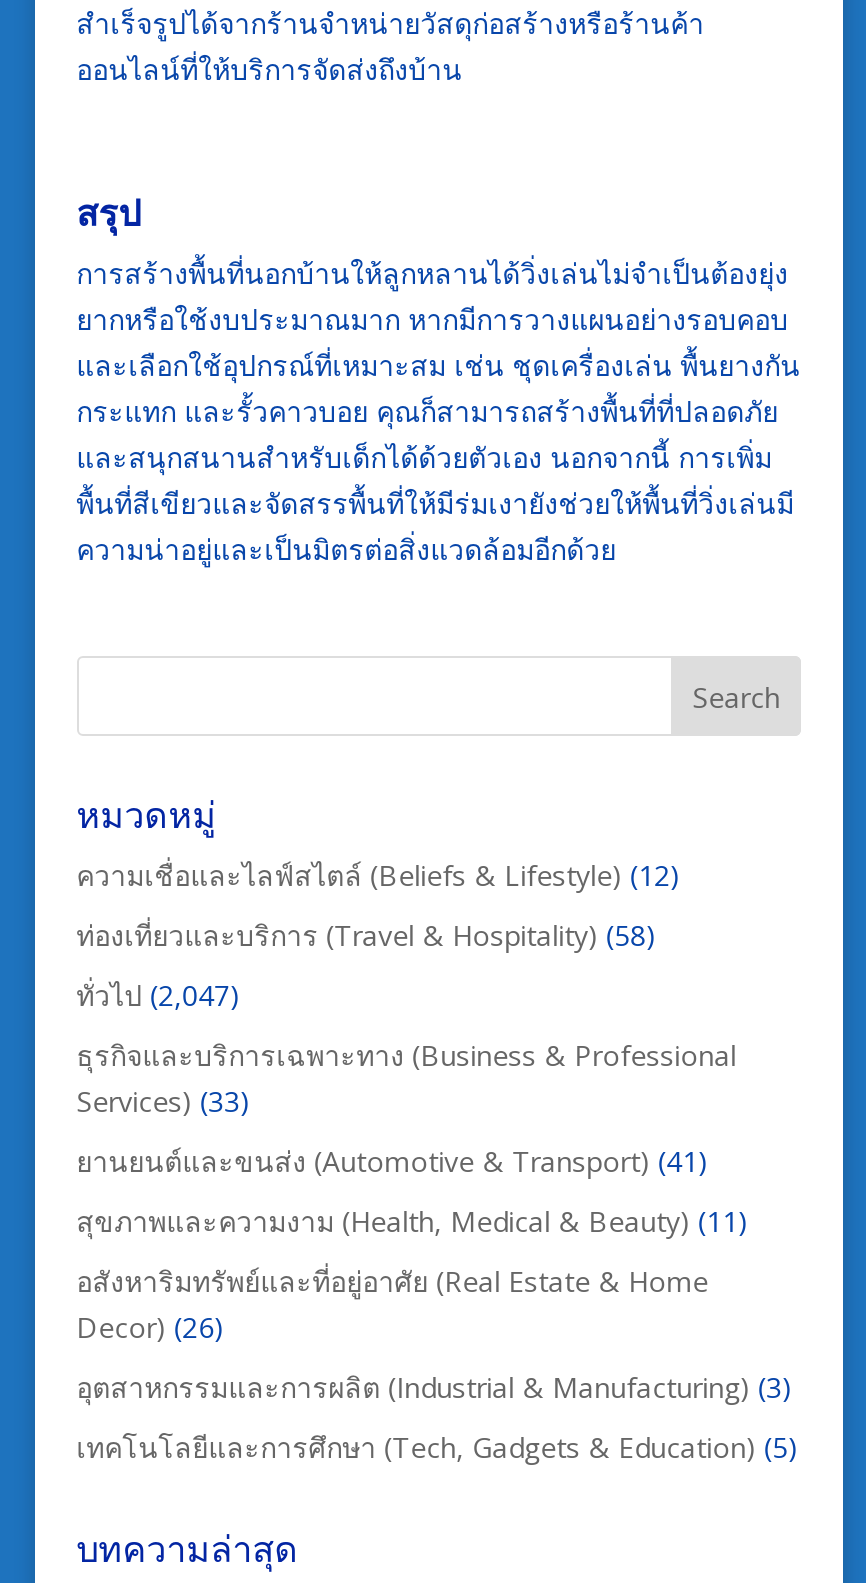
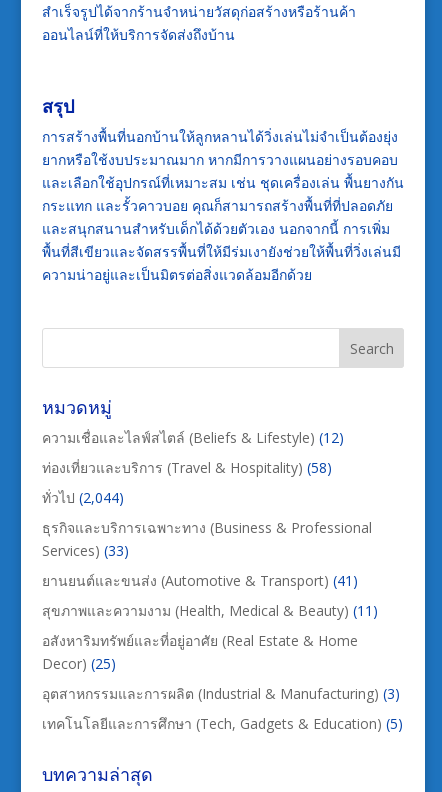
- ทั่วไป(2,047)
+ ทั่วไป(2,044)

- Decor) (26)
+ Decor) (25)
